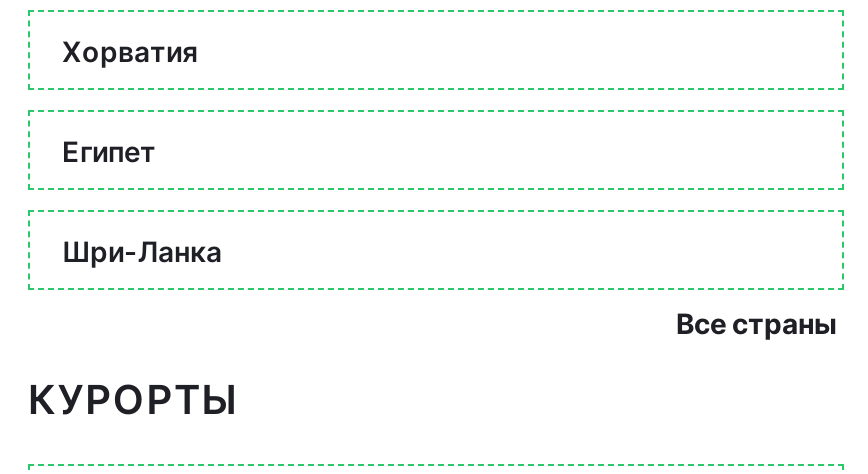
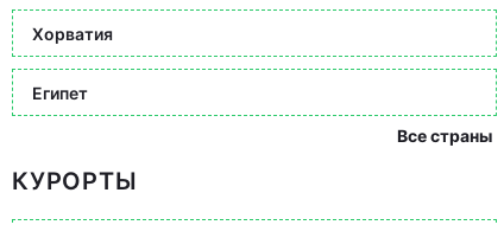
- Шри-Ланка
